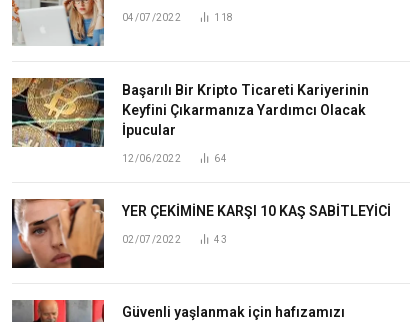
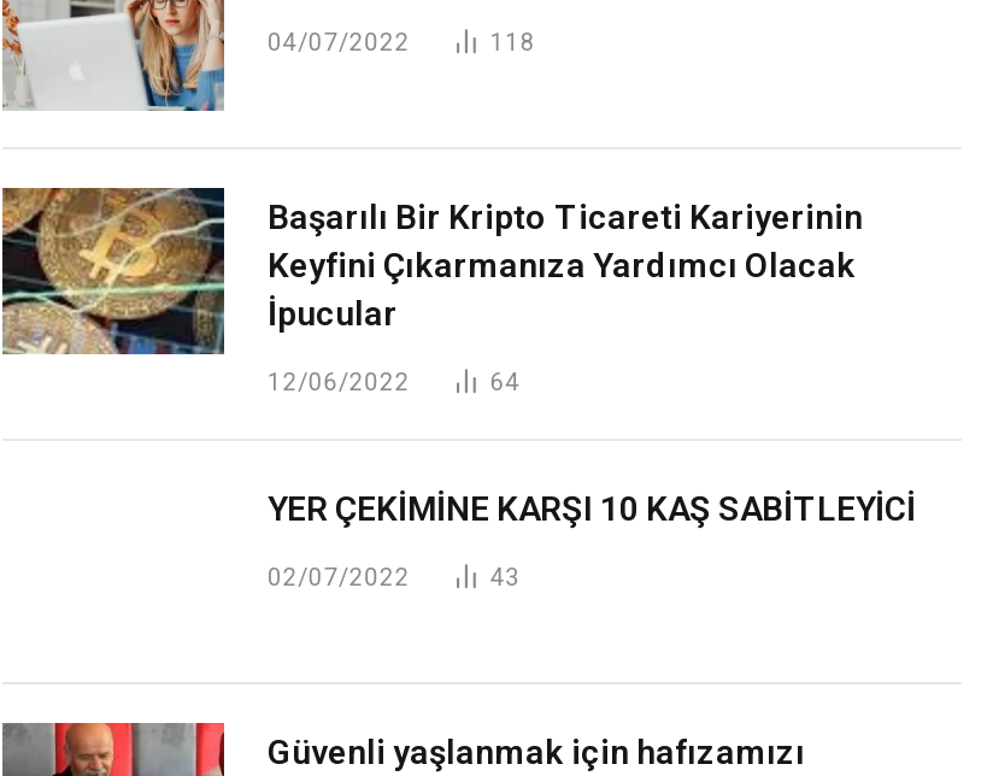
- [image]
